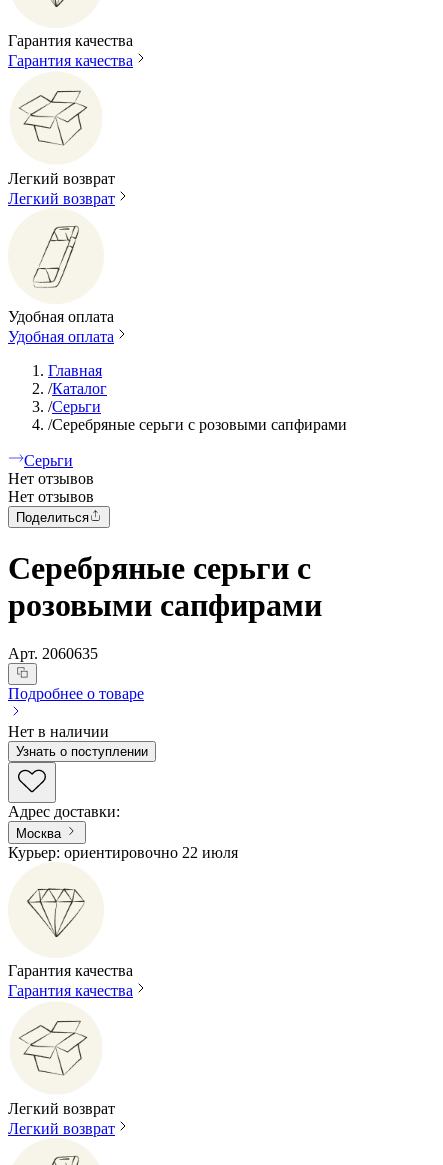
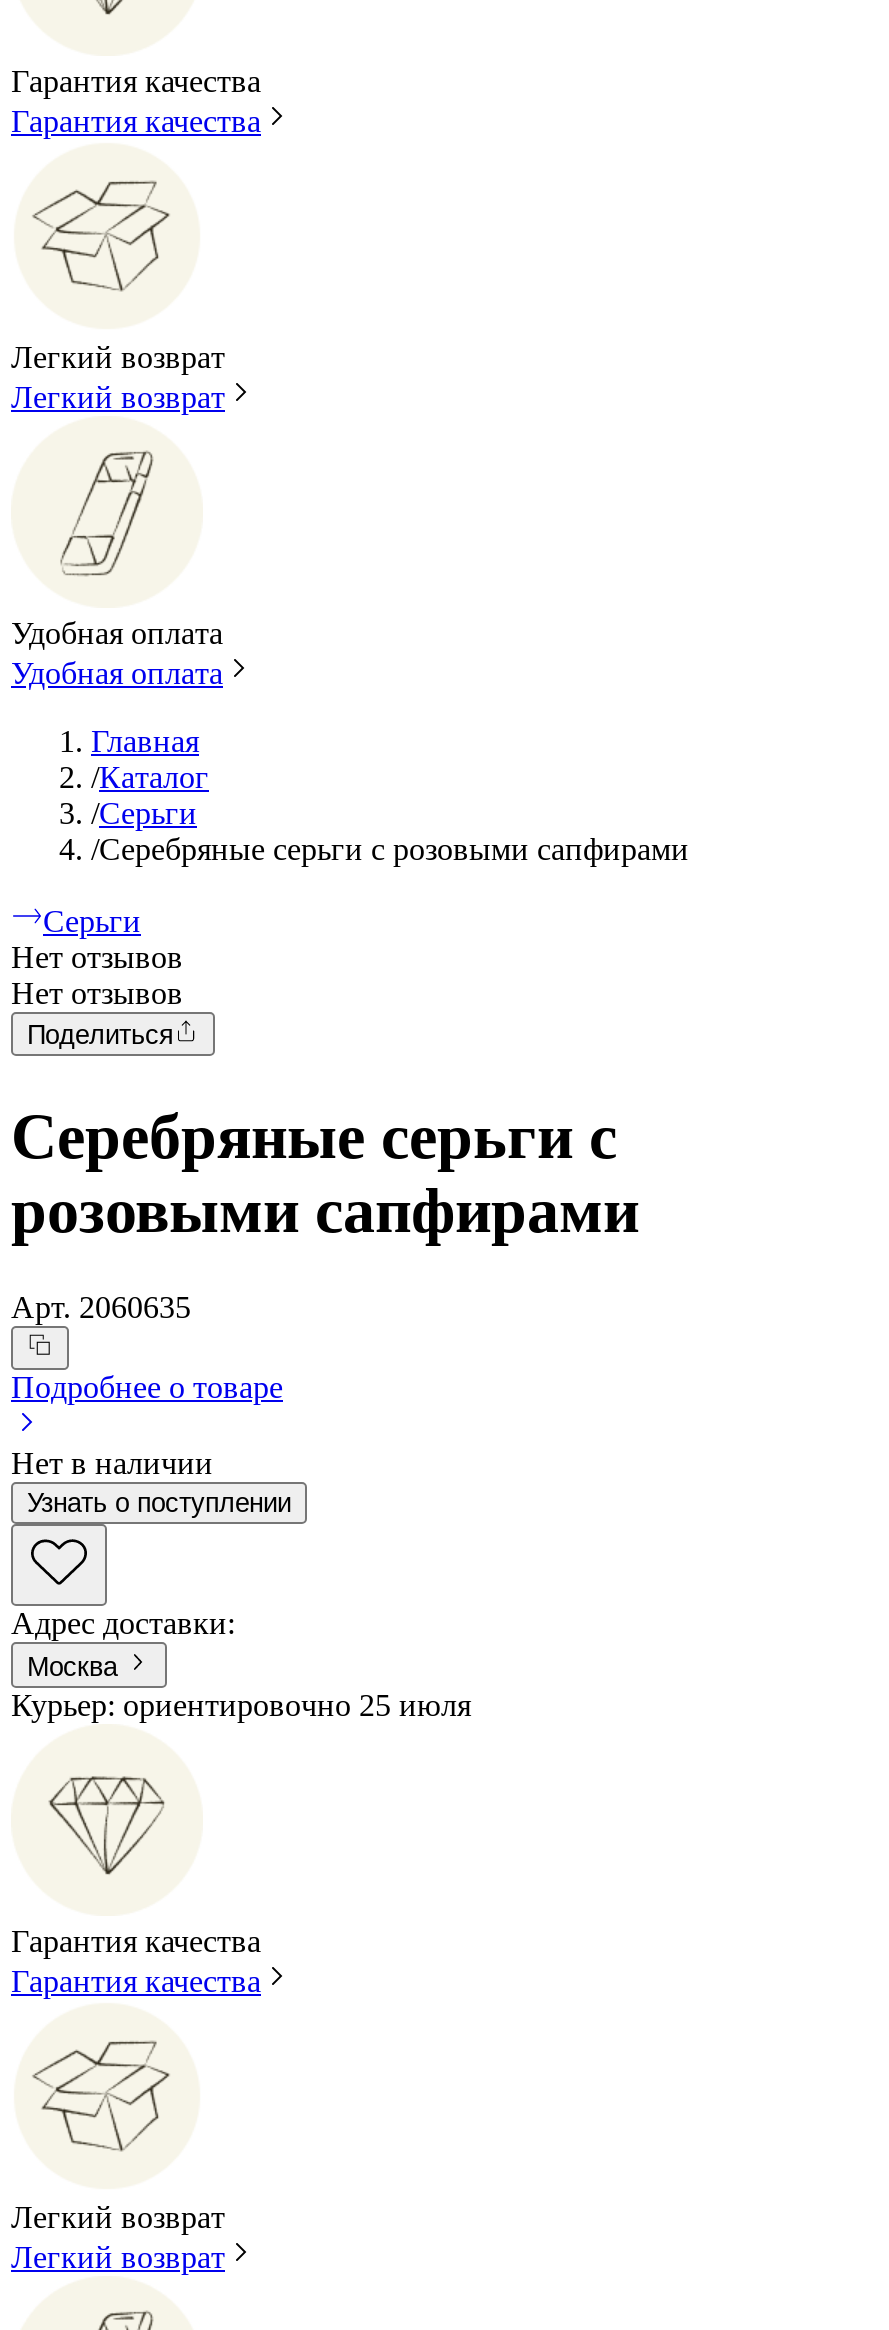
- Курьер: ориентировочно 22 июля
+ Курьер: ориентировочно 25 июля
